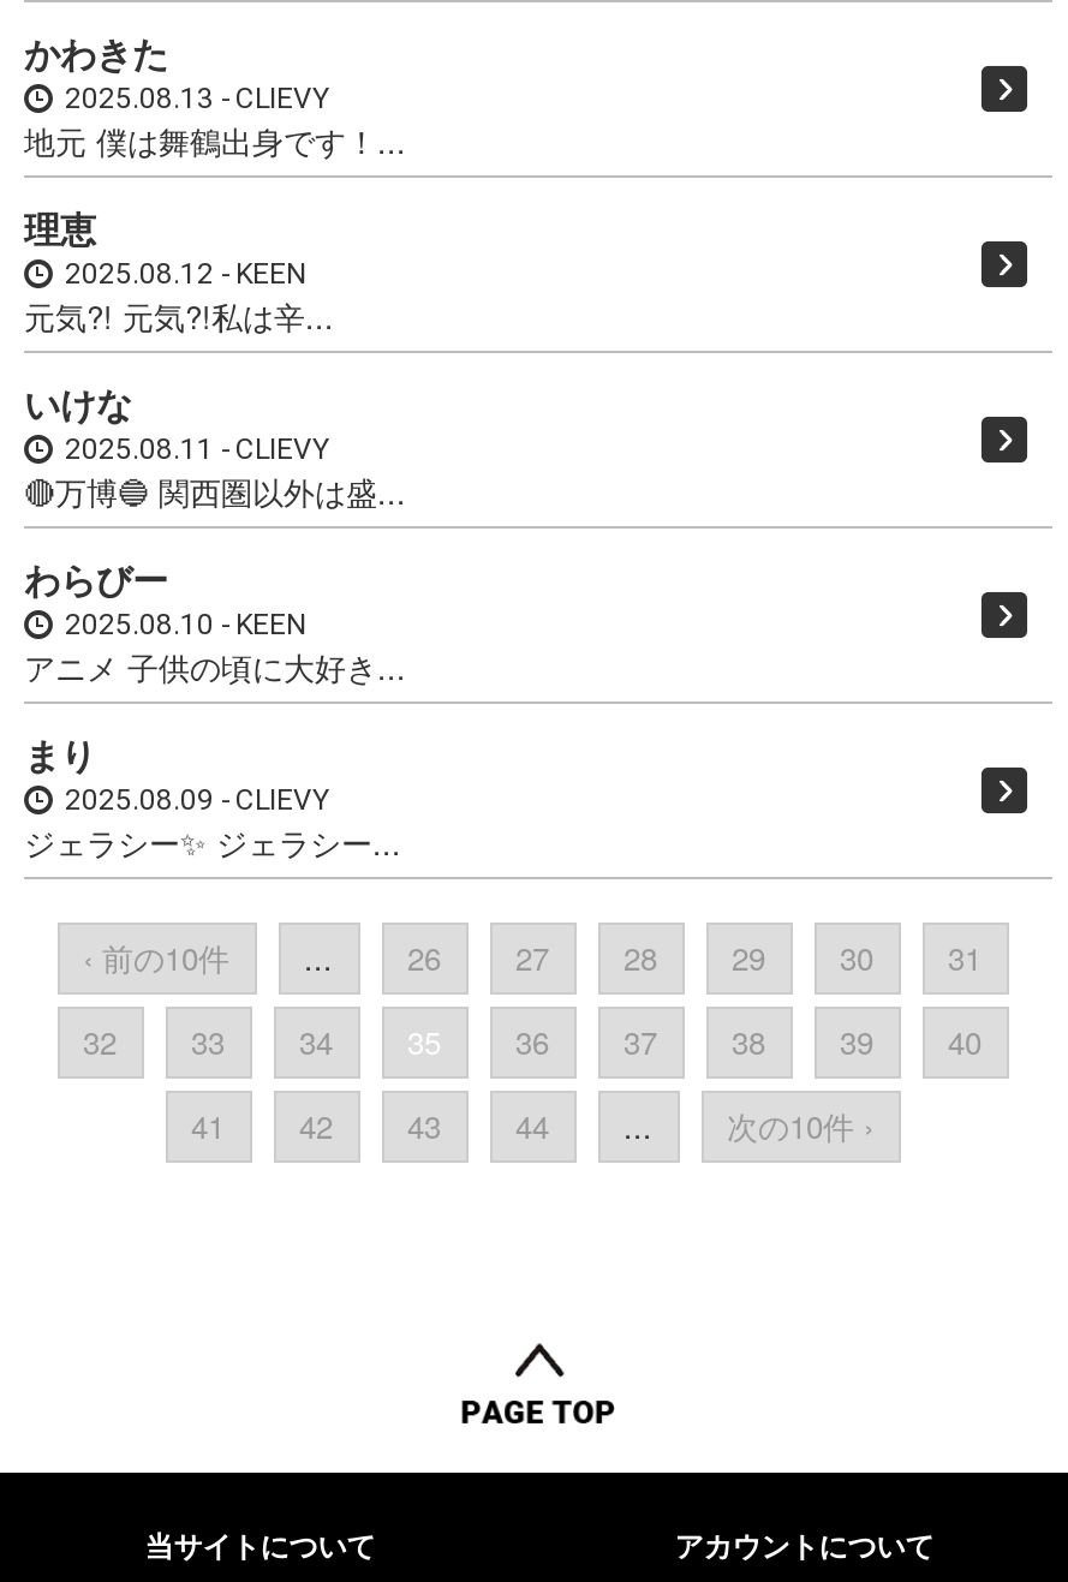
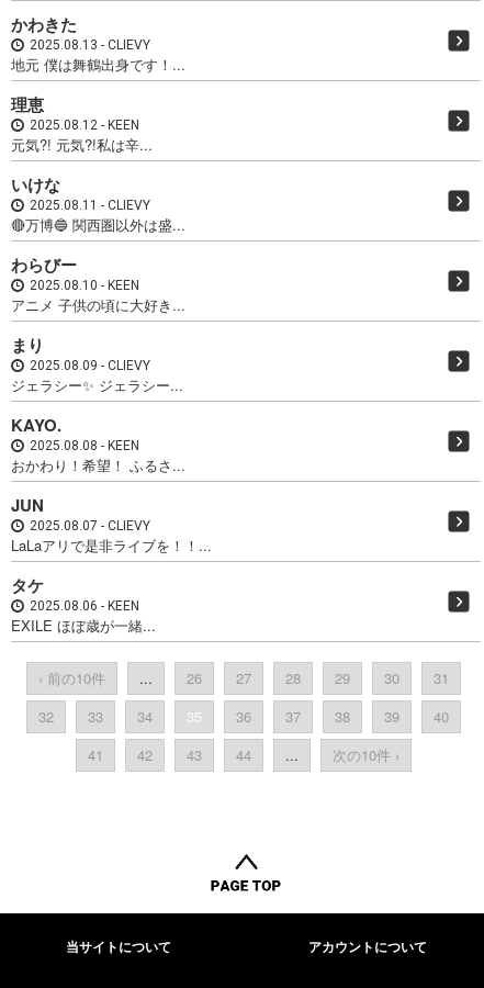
+ KAYO.
+ 2025.08.08
+ KEEN
+ おかわり！希望！ ふるさ...
+ JUN
+ 2025.08.07
+ CLIEVY
+ LaLaアリで是非ライブを！！...
+ タケ
+ 2025.08.06
+ KEEN
+ EXILE ほぼ歳が一緒...
